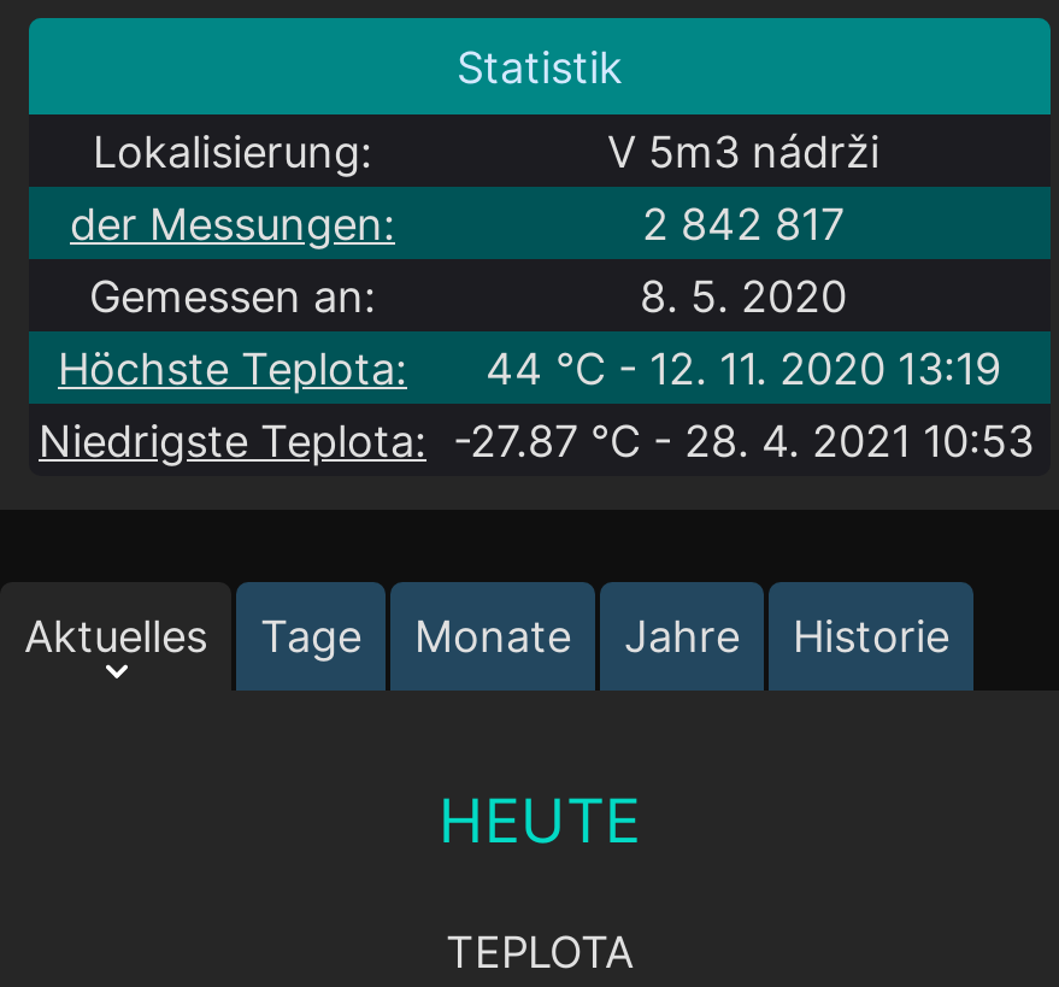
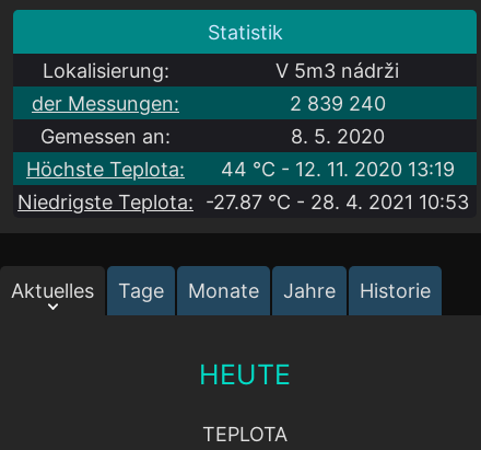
- 2 842 817
+ 2 839 240
